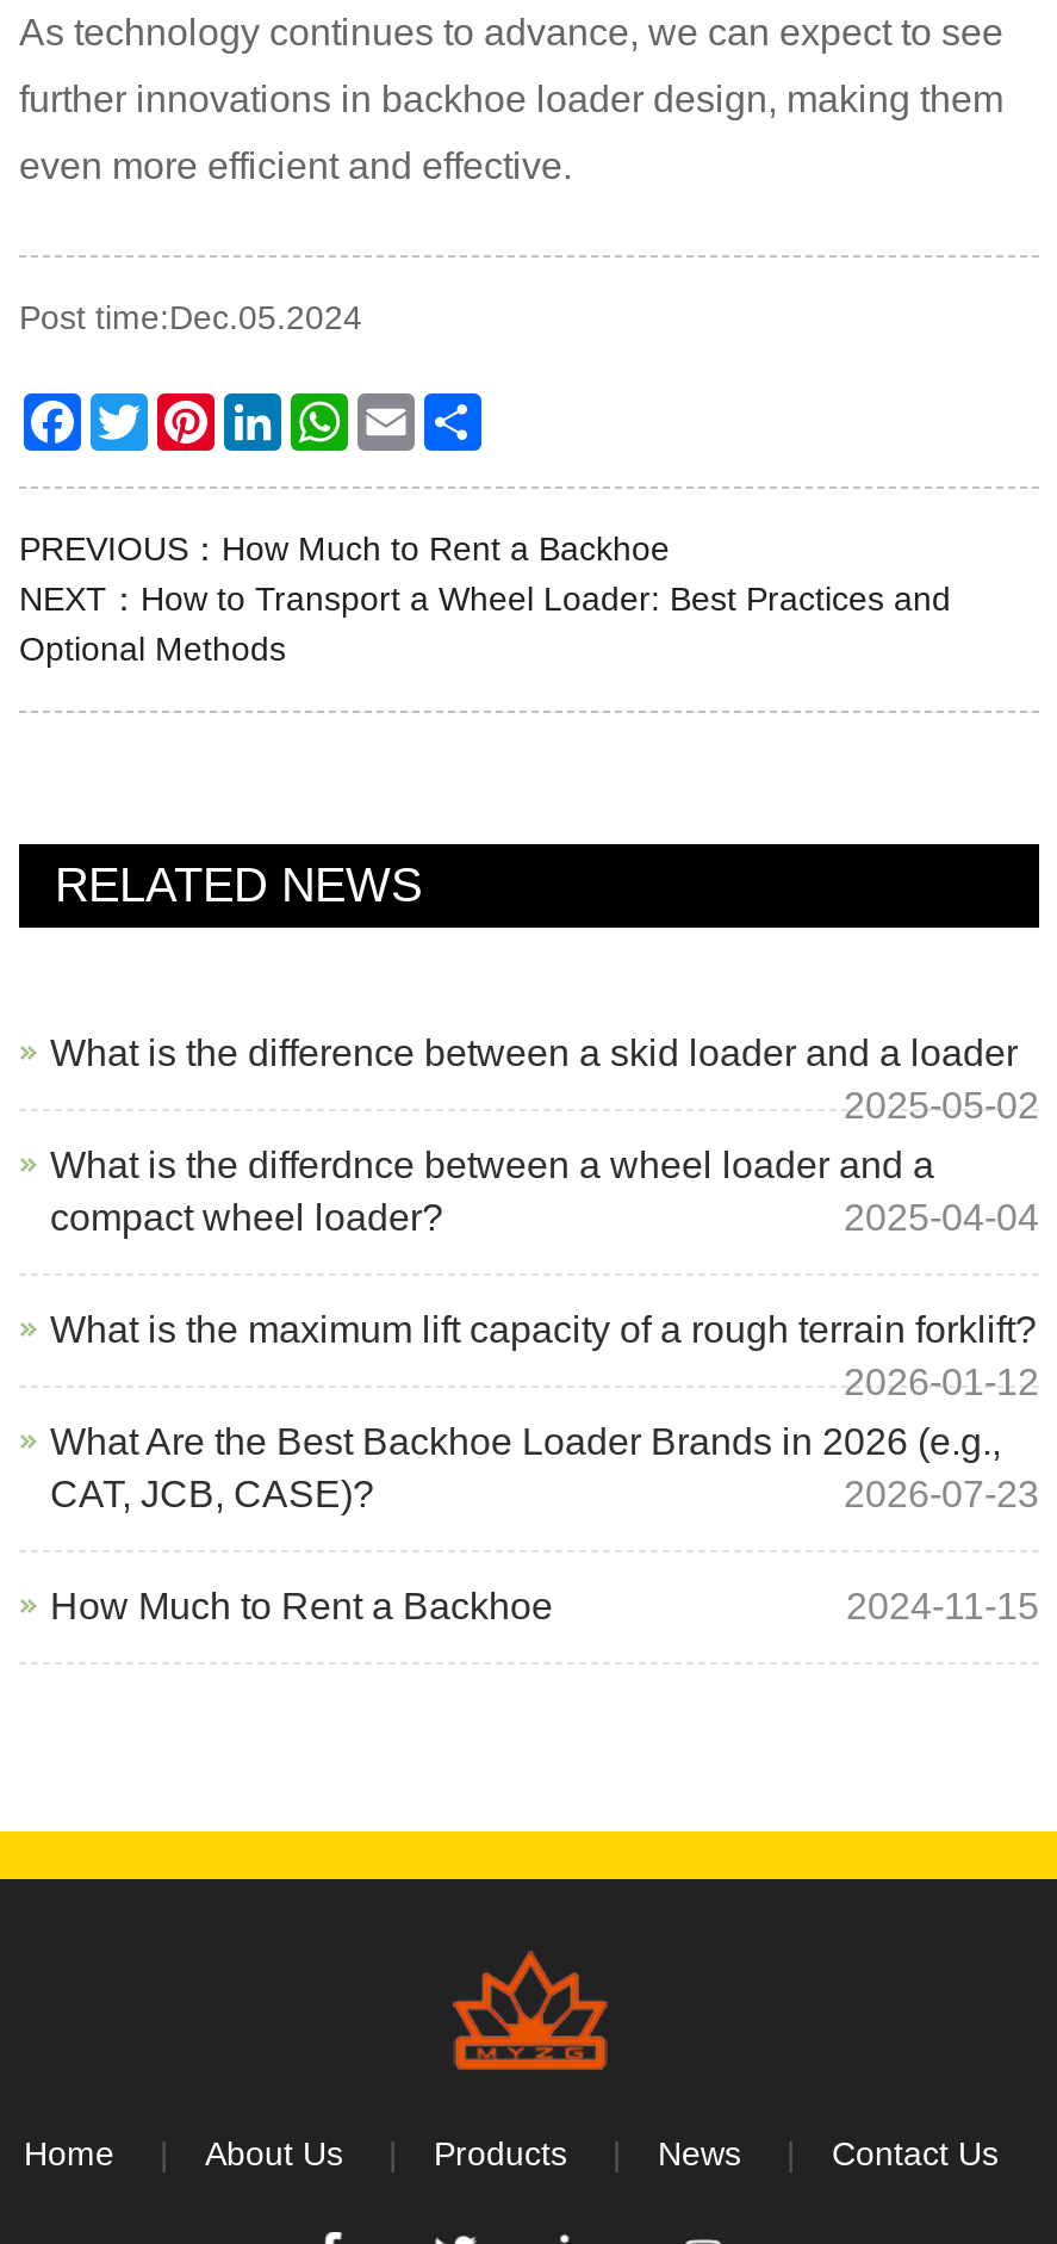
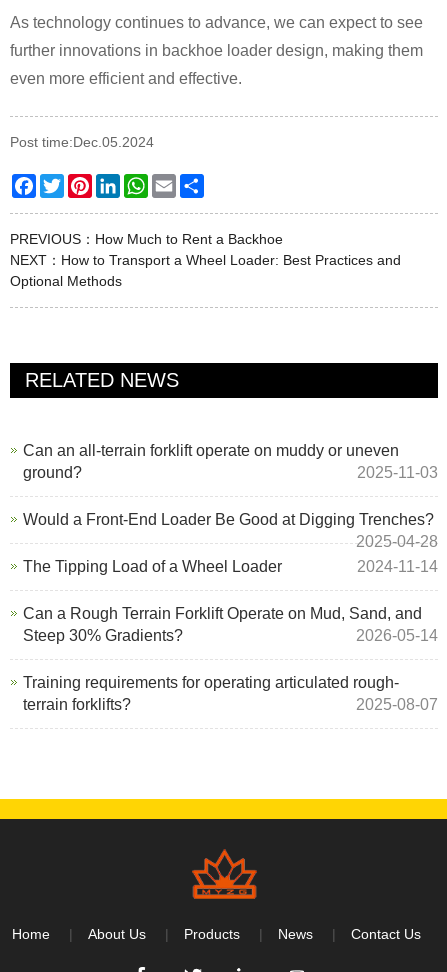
- What is the difference between a skid loader and a loader
- 2025-05-02
+ Can an all-terrain forklift operate on muddy or uneven
+ ground?
+ 2025-11-03

- What is the differdnce between a wheel loader and a
- compact wheel loader?
- 2025-04-04
+ Would a Front-End Loader Be Good at Digging Trenches?
+ 2025-04-28

- What is the maximum lift capacity of a rough terrain forklift?
- 2026-01-12
+ The Tipping Load of a Wheel Loader
+ 2024-11-14

- What Are the Best Backhoe Loader Brands in 2026 (e.g.,
- CAT, JCB, CASE)?
- 2026-07-23
+ Can a Rough Terrain Forklift Operate on Mud, Sand, and
+ Steep 30% Gradients?
+ 2026-05-14

- How Much to Rent a Backhoe
- 2024-11-15
+ Training requirements for operating articulated rough-
+ terrain forklifts?
+ 2025-08-07
